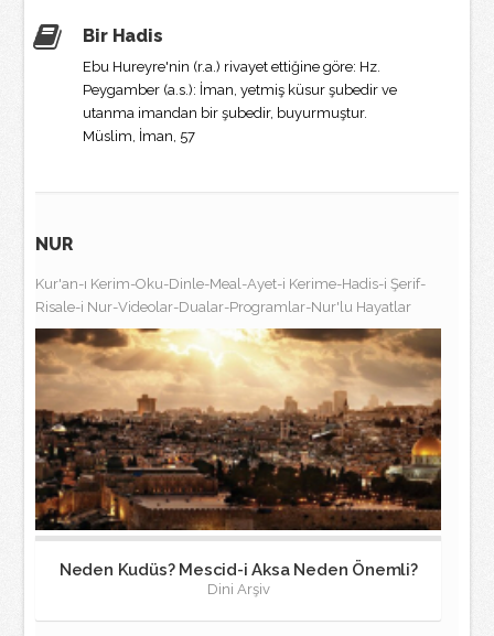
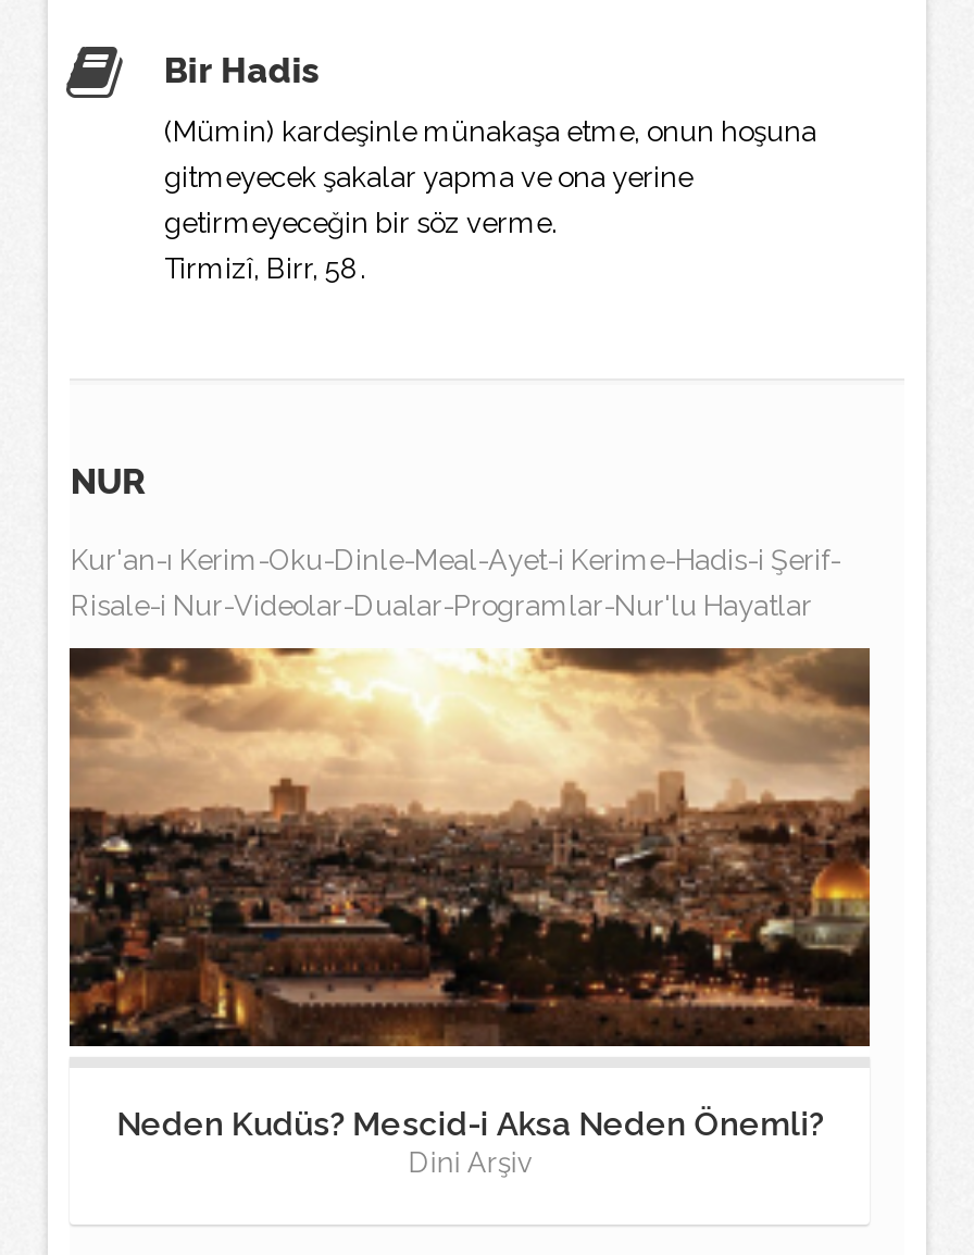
- Ebu Hureyre'nin (r.a.) rivayet ettiğine göre: Hz.
- Peygamber (a.s.): İman, yetmiş küsur şubedir ve
- utanma imandan bir şubedir, buyurmuştur.
- Müslim, İman, 57
+ (Mümin) kardeşinle münakaşa etme, onun hoşuna
+ gitmeyecek şakalar yapma ve ona yerine
+ getirmeyeceğin bir söz verme.
+ Tirmizî, Birr, 58.
